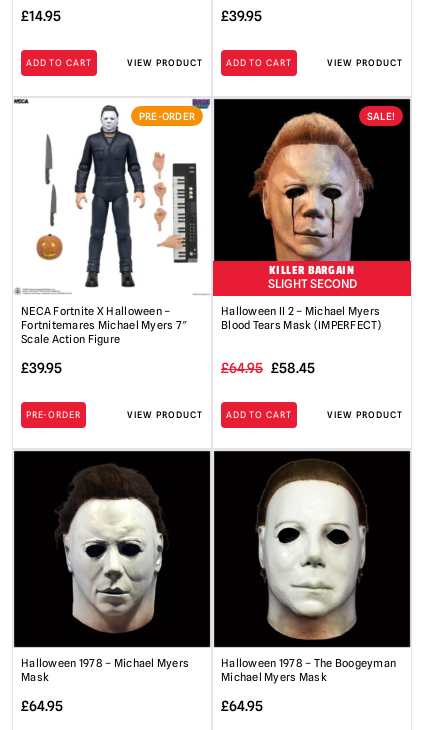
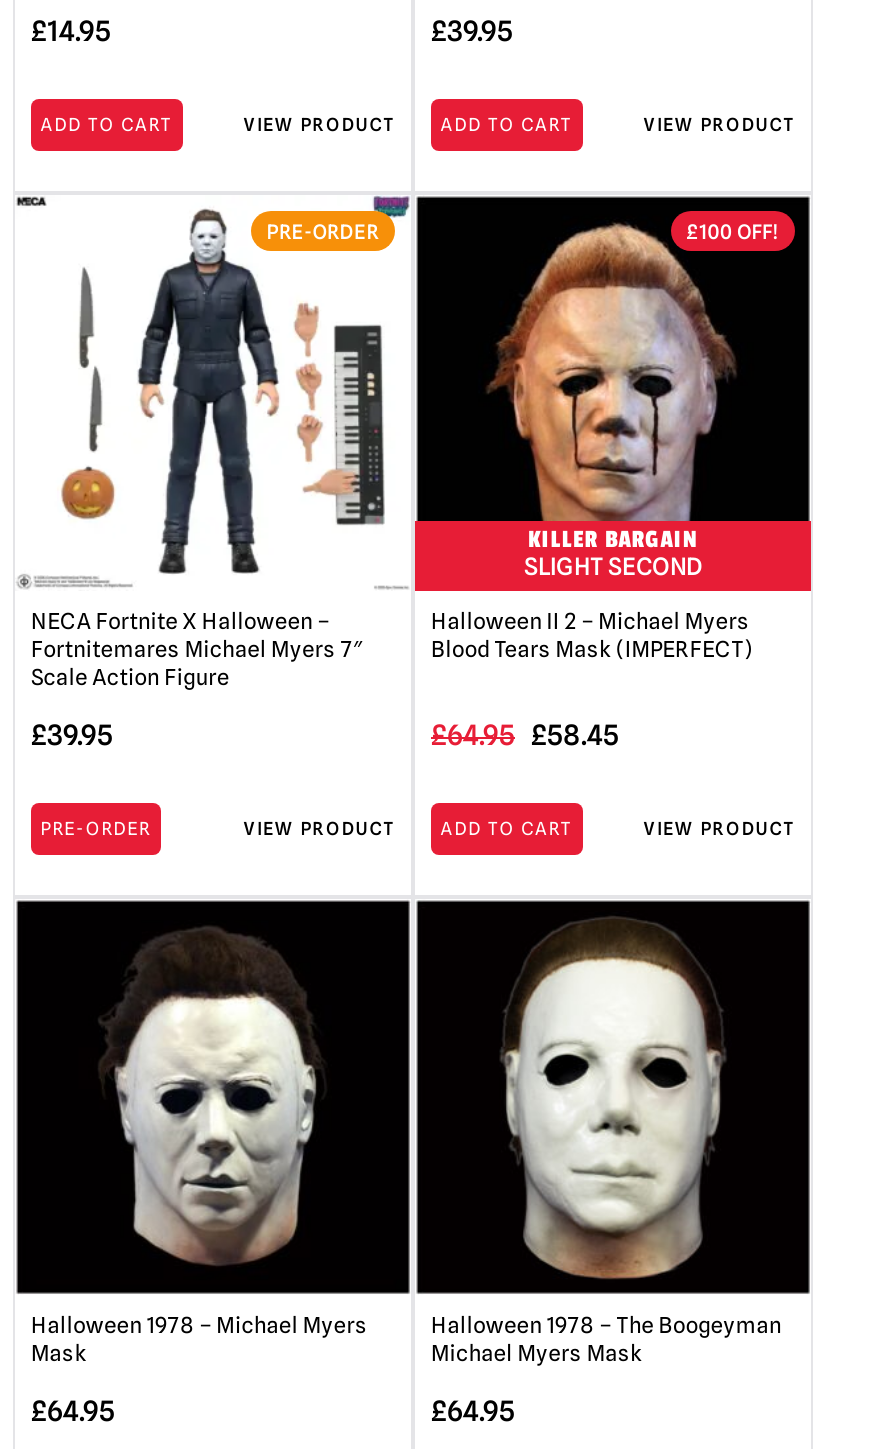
- SALE!
+ £100 OFF!
